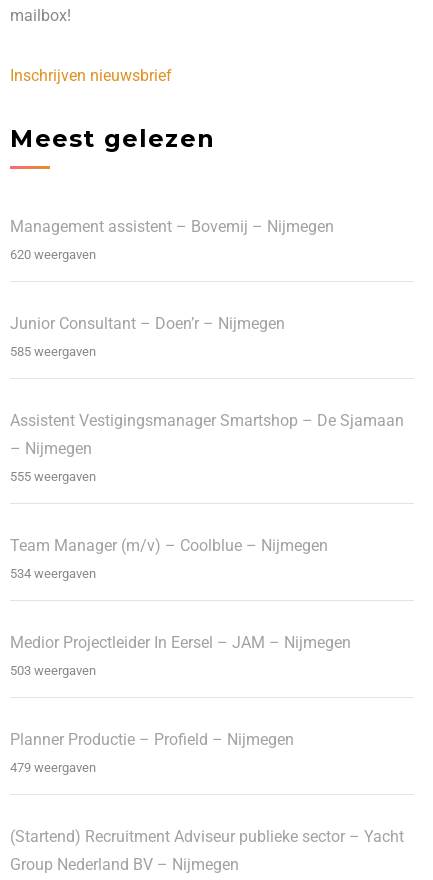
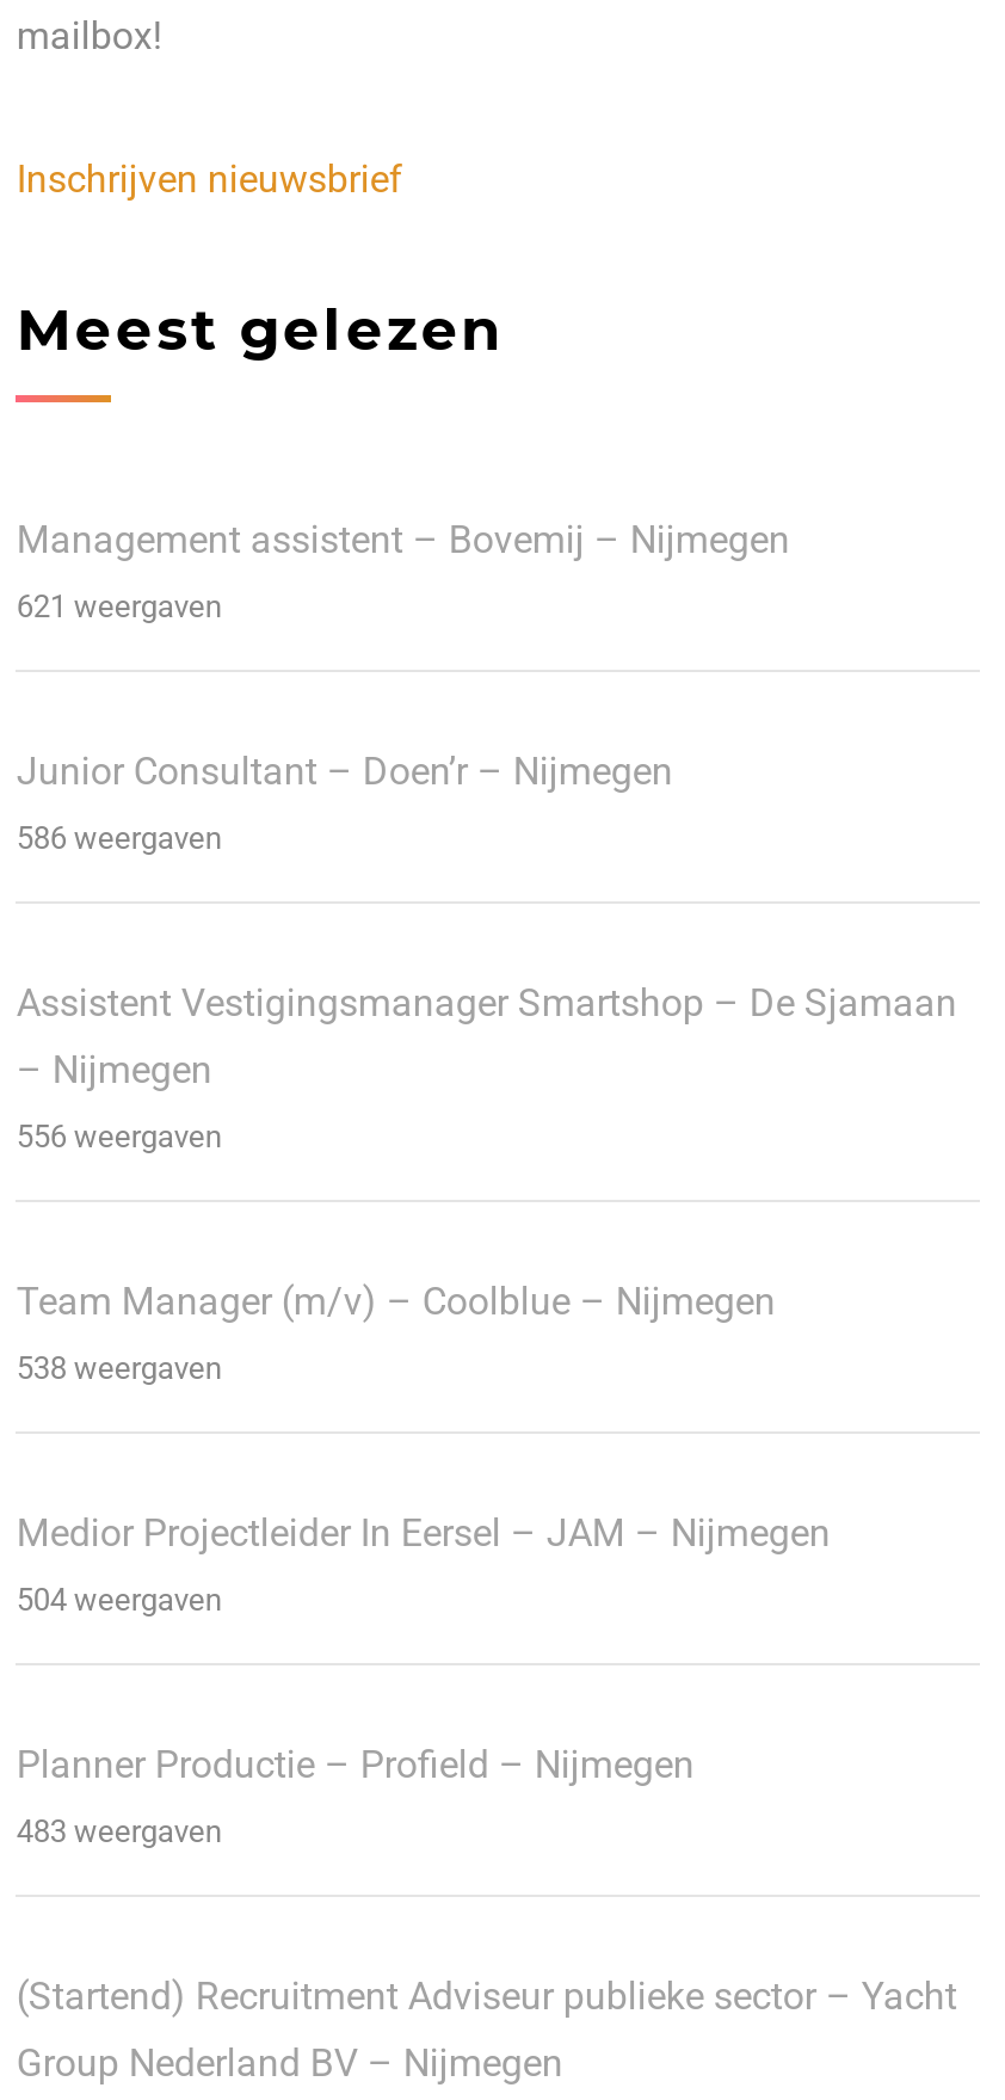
- 620 weergaven
+ 621 weergaven

- 585 weergaven
+ 586 weergaven

- 555 weergaven
+ 556 weergaven

- 534 weergaven
+ 538 weergaven

- 503 weergaven
+ 504 weergaven

- 479 weergaven
+ 483 weergaven
